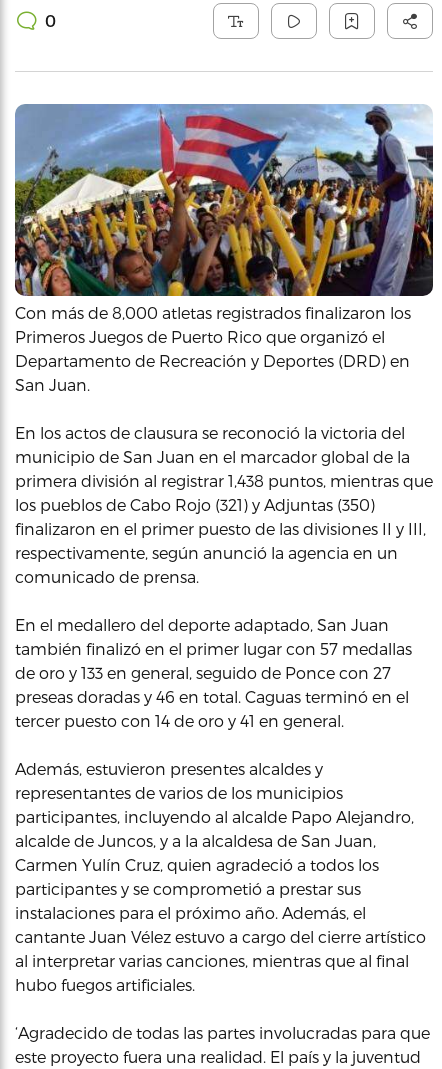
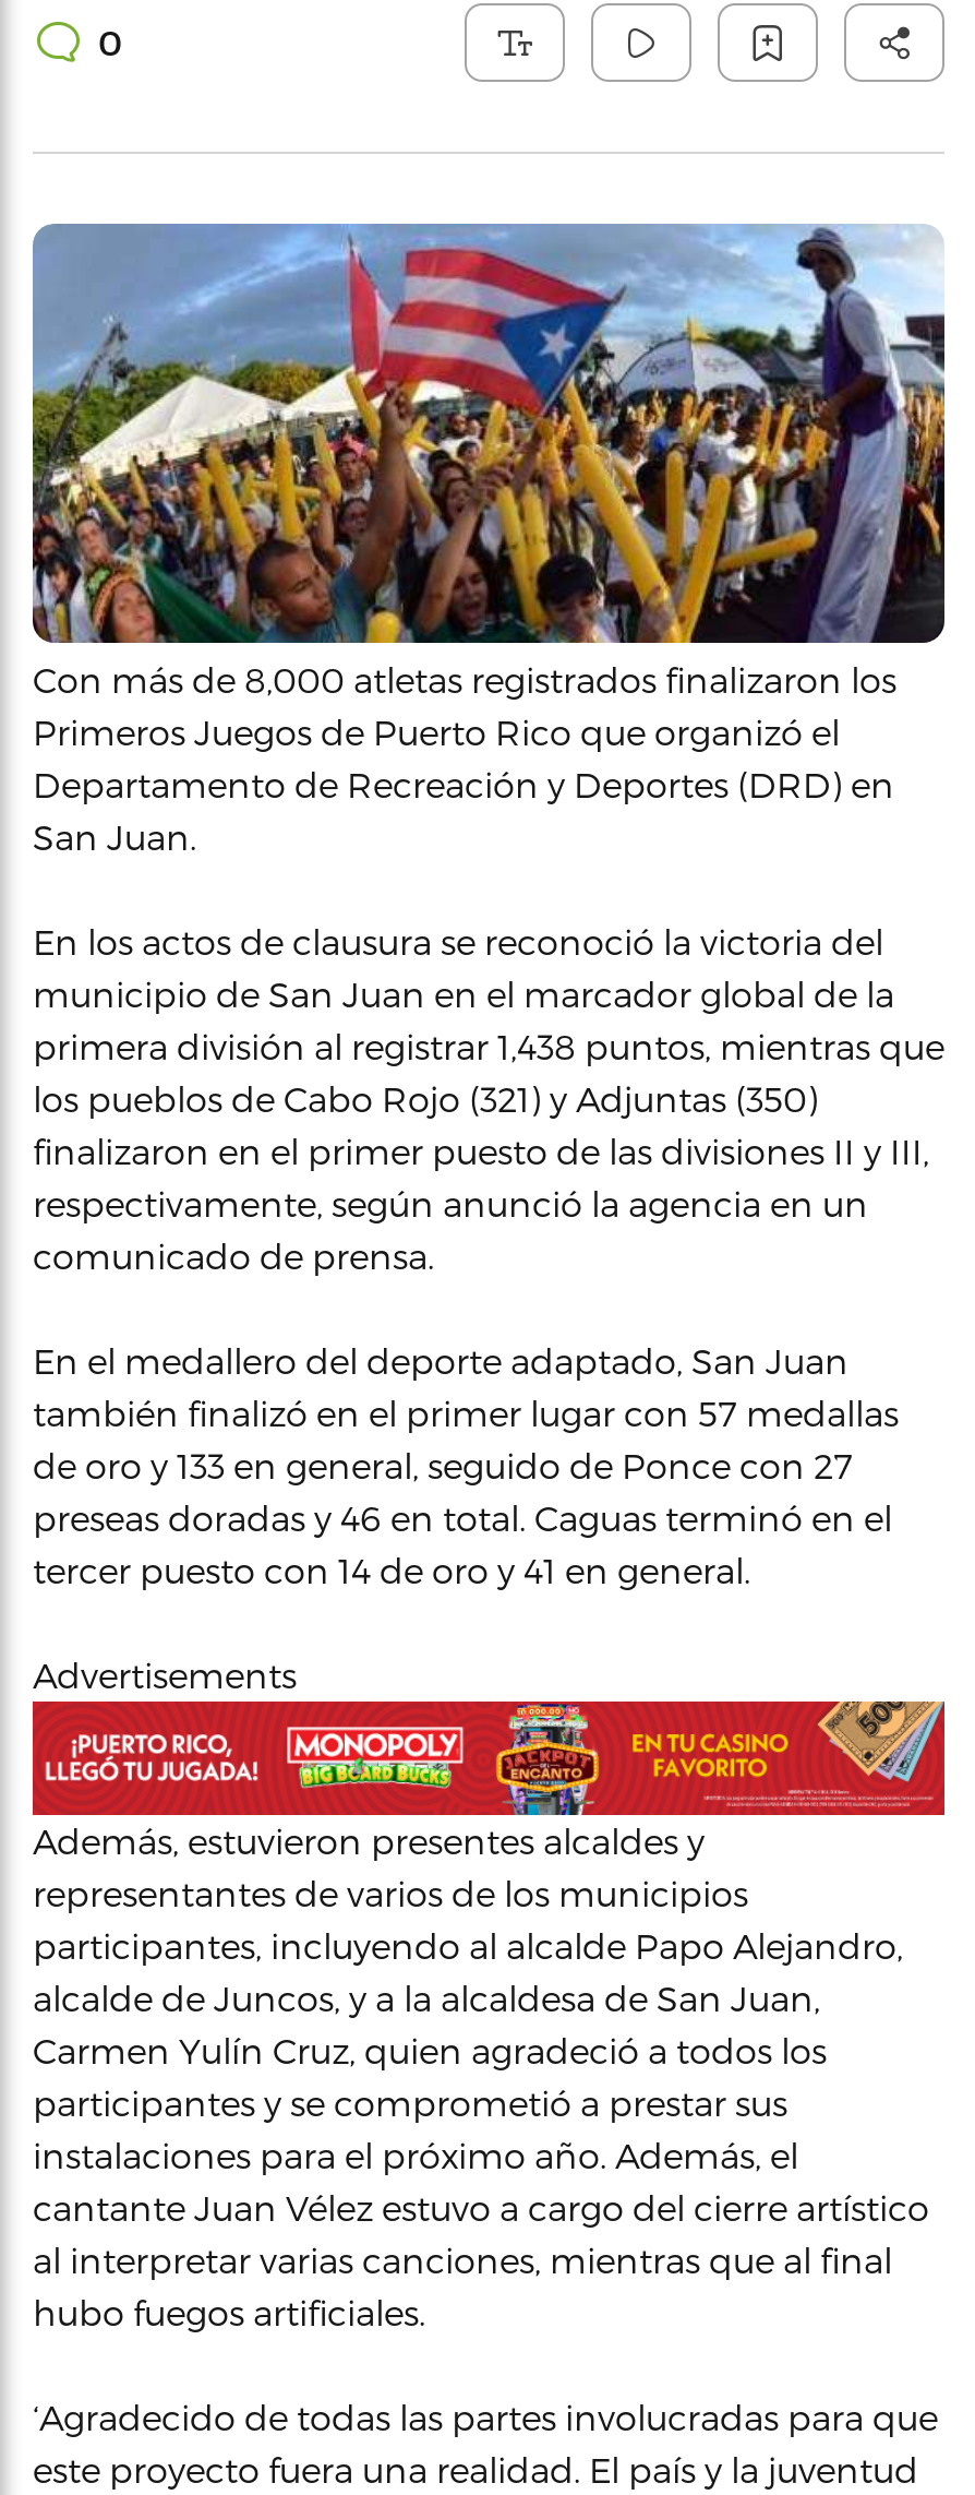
+ [image]

+ Advertisements
